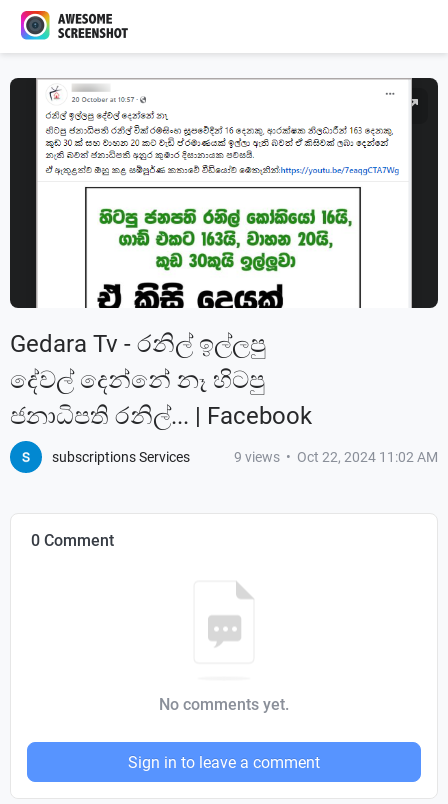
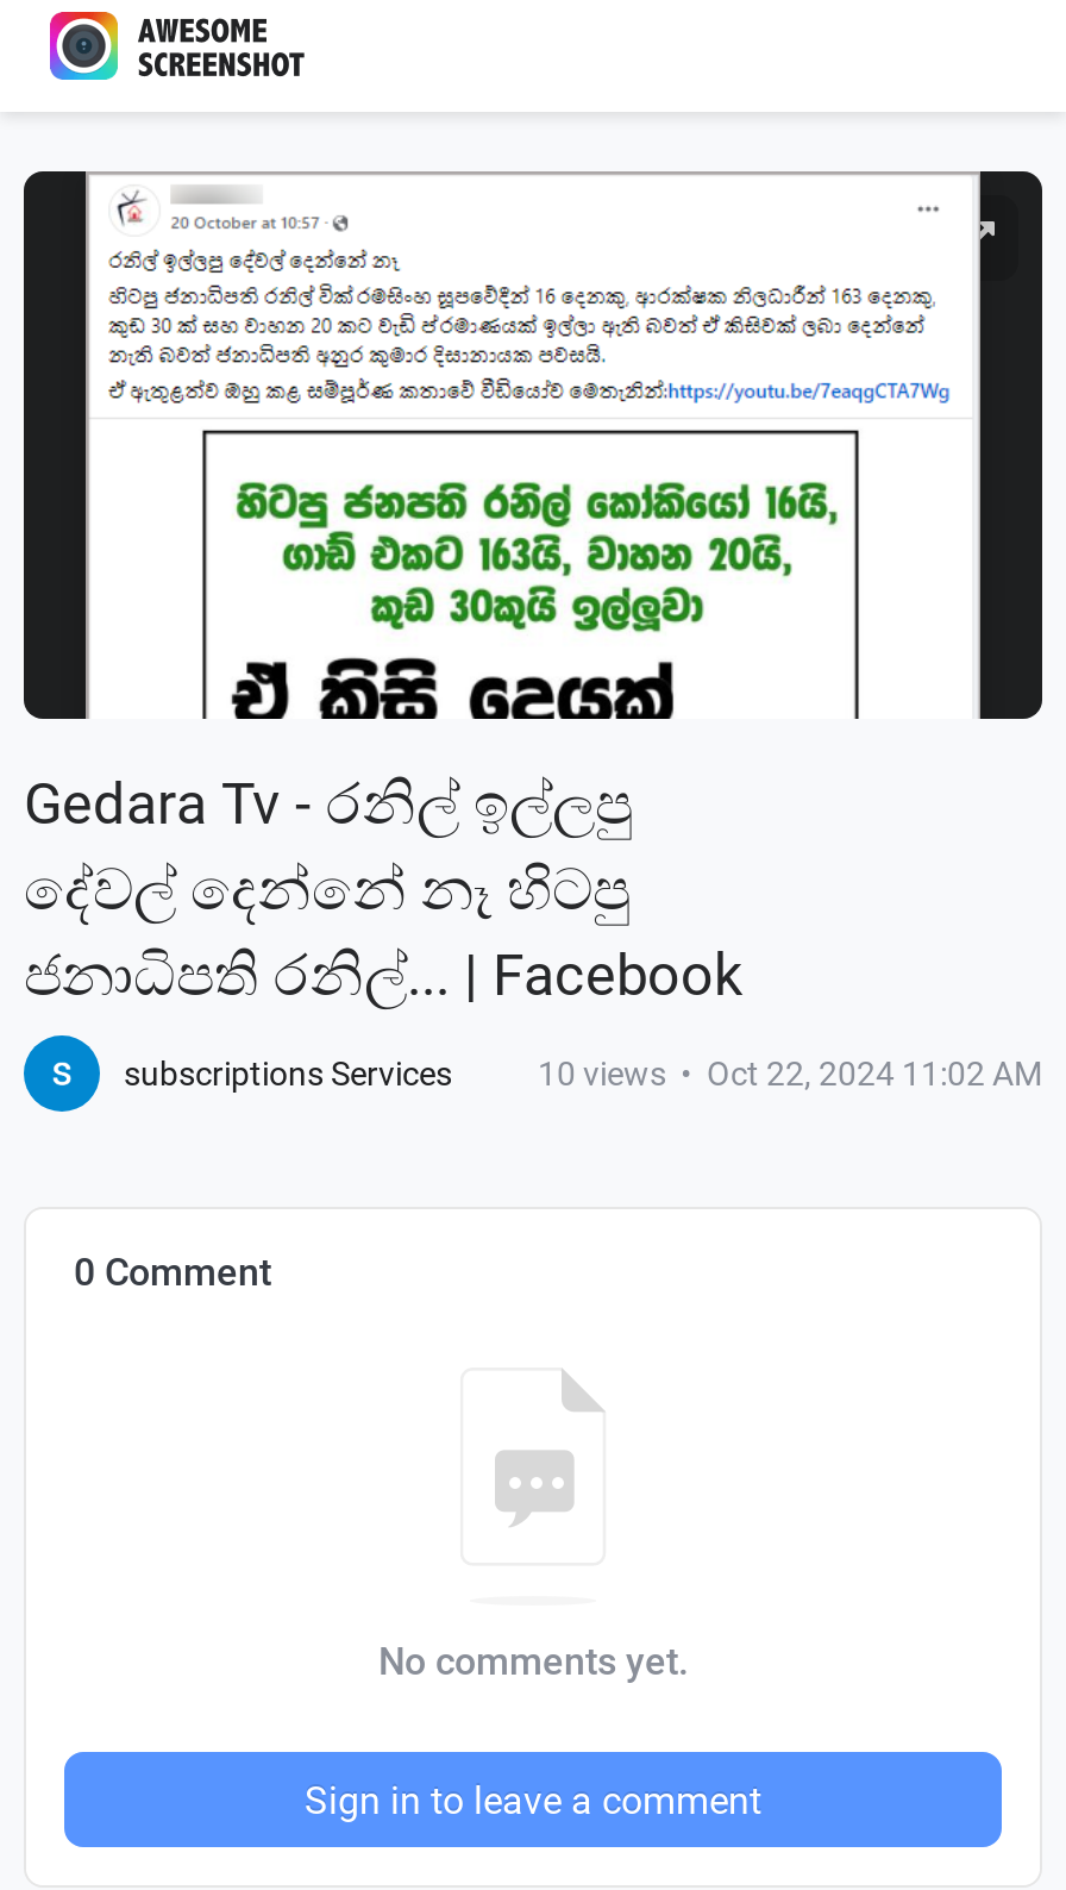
- 9 views • Oct 22, 2024 11:02 AM
+ 10 views • Oct 22, 2024 11:02 AM
